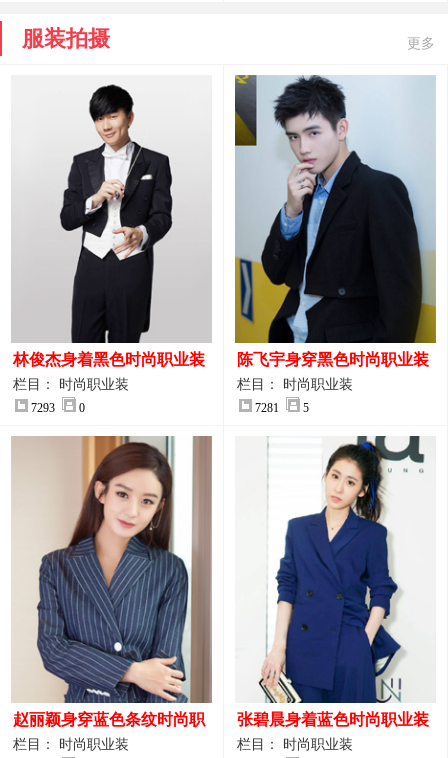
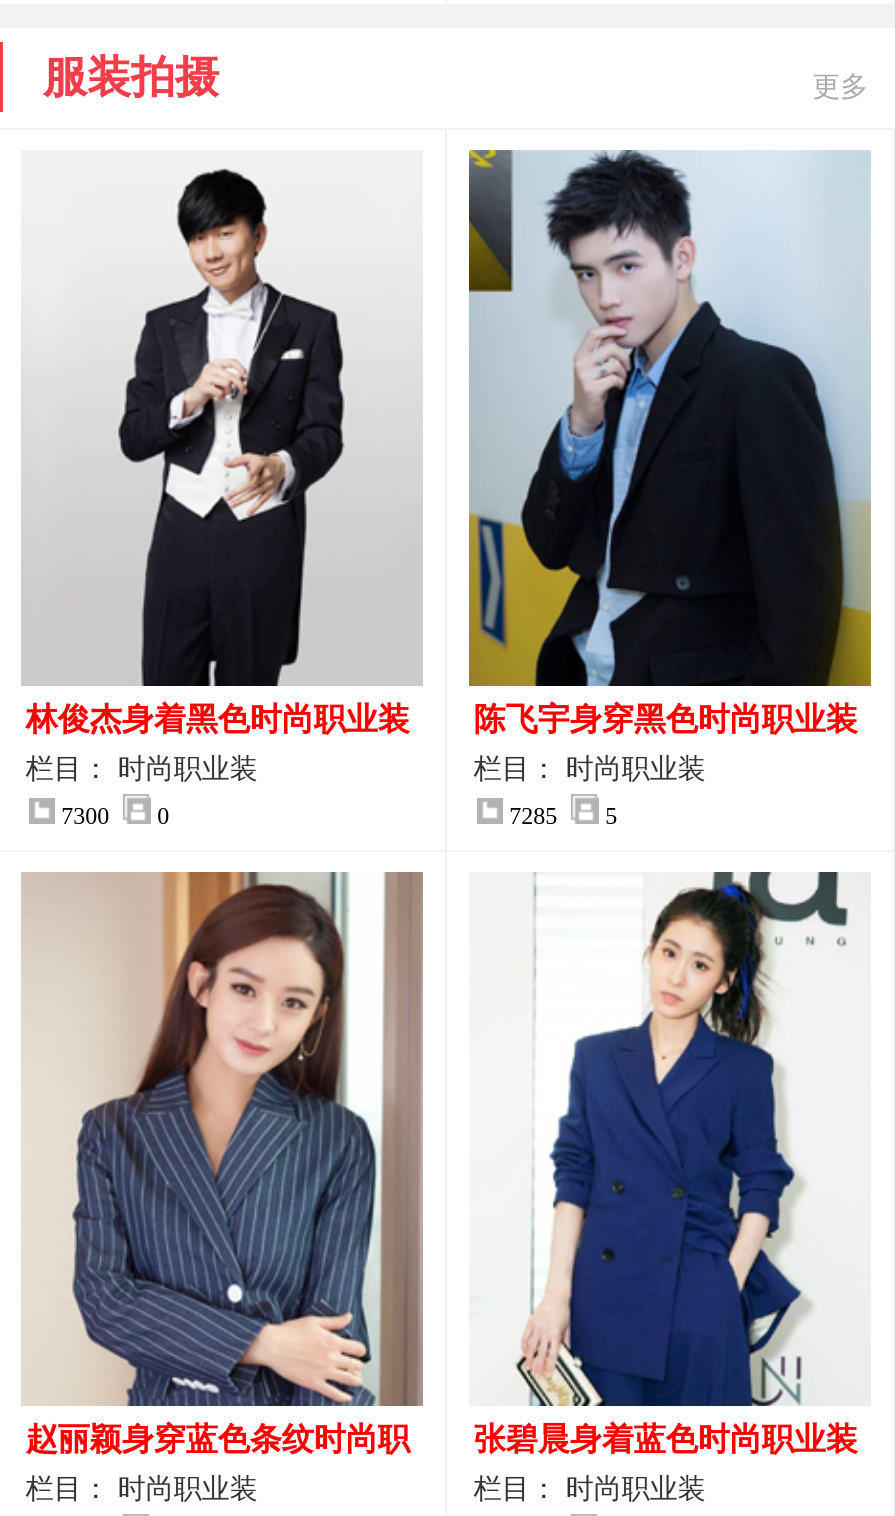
- 7293 0
+ 7300 0

- 7281 5
+ 7285 5
